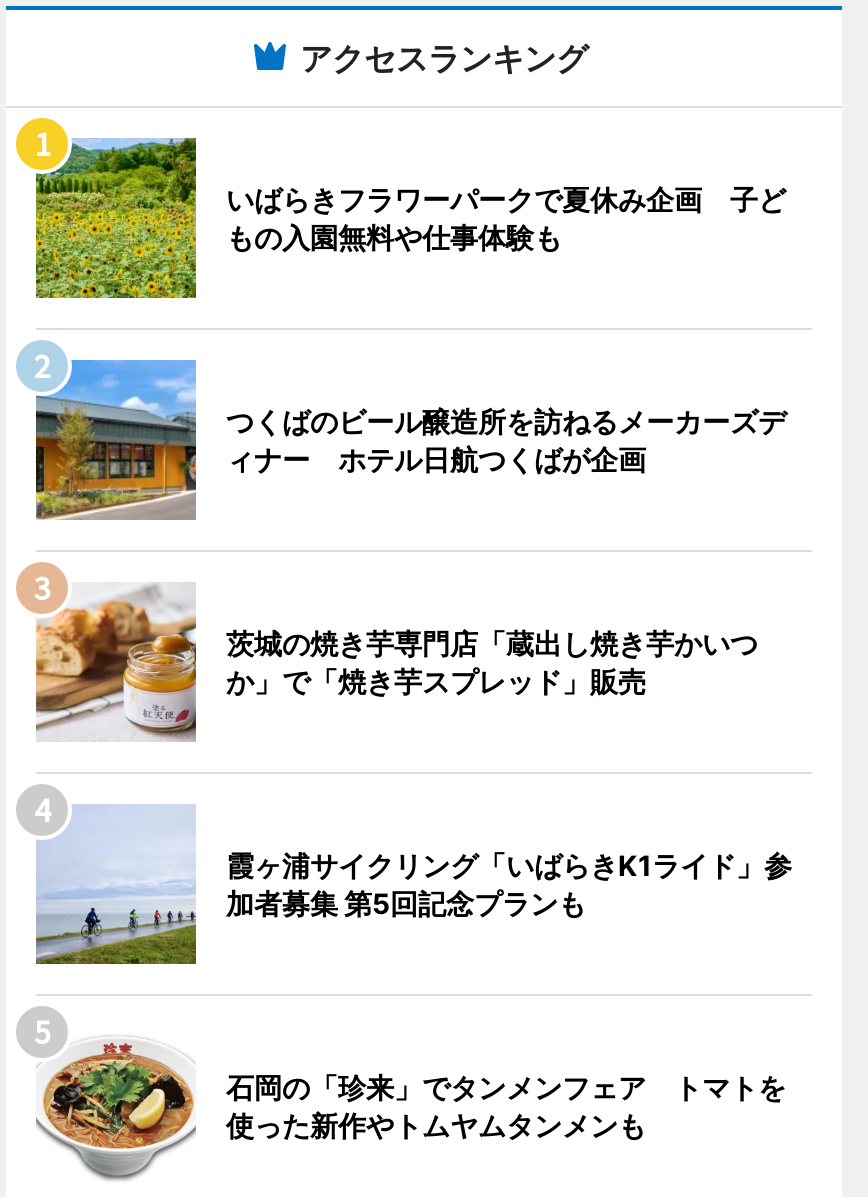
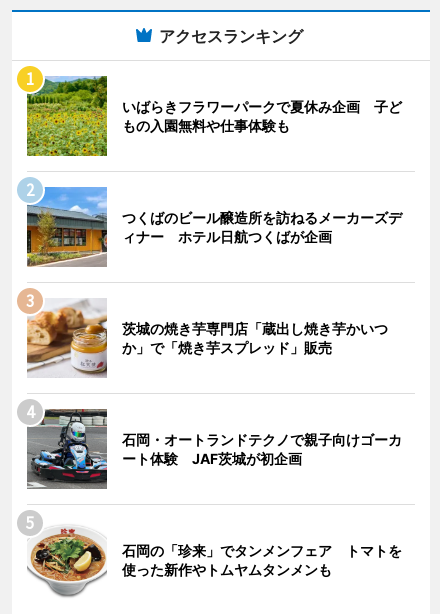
- [image]
- 霞ヶ浦サイクリング「いばらきK1ライド」参
- 加者募集 第5回記念プランも
+ [image]
+ 石岡・オートランドテクノで親子向けゴーカ
+ ート体験 JAF茨城が初企画
